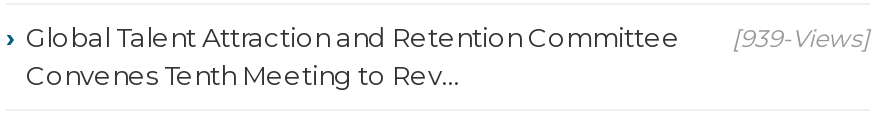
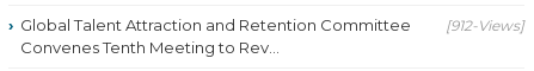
- Global Talent Attraction and Retention Committee [939-Views]
+ Global Talent Attraction and Retention Committee [912-Views]
